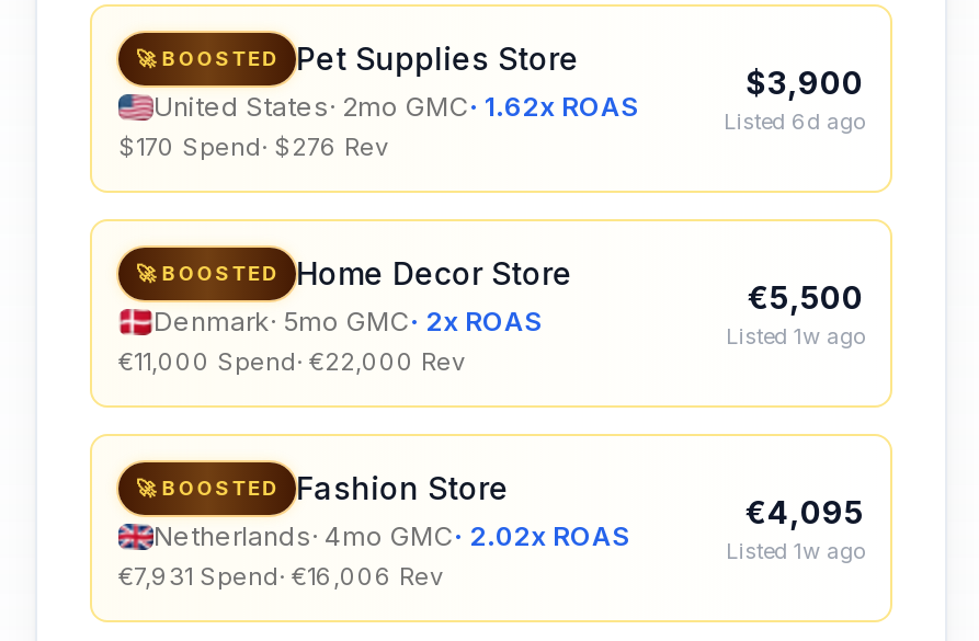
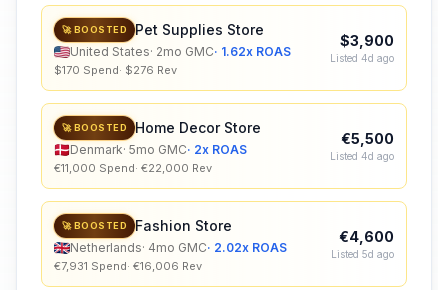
- Listed 6d ago
+ Listed 4d ago

- Listed 1w ago
+ Listed 4d ago

- €4,095
+ €4,600

- Listed 1w ago
+ Listed 5d ago
